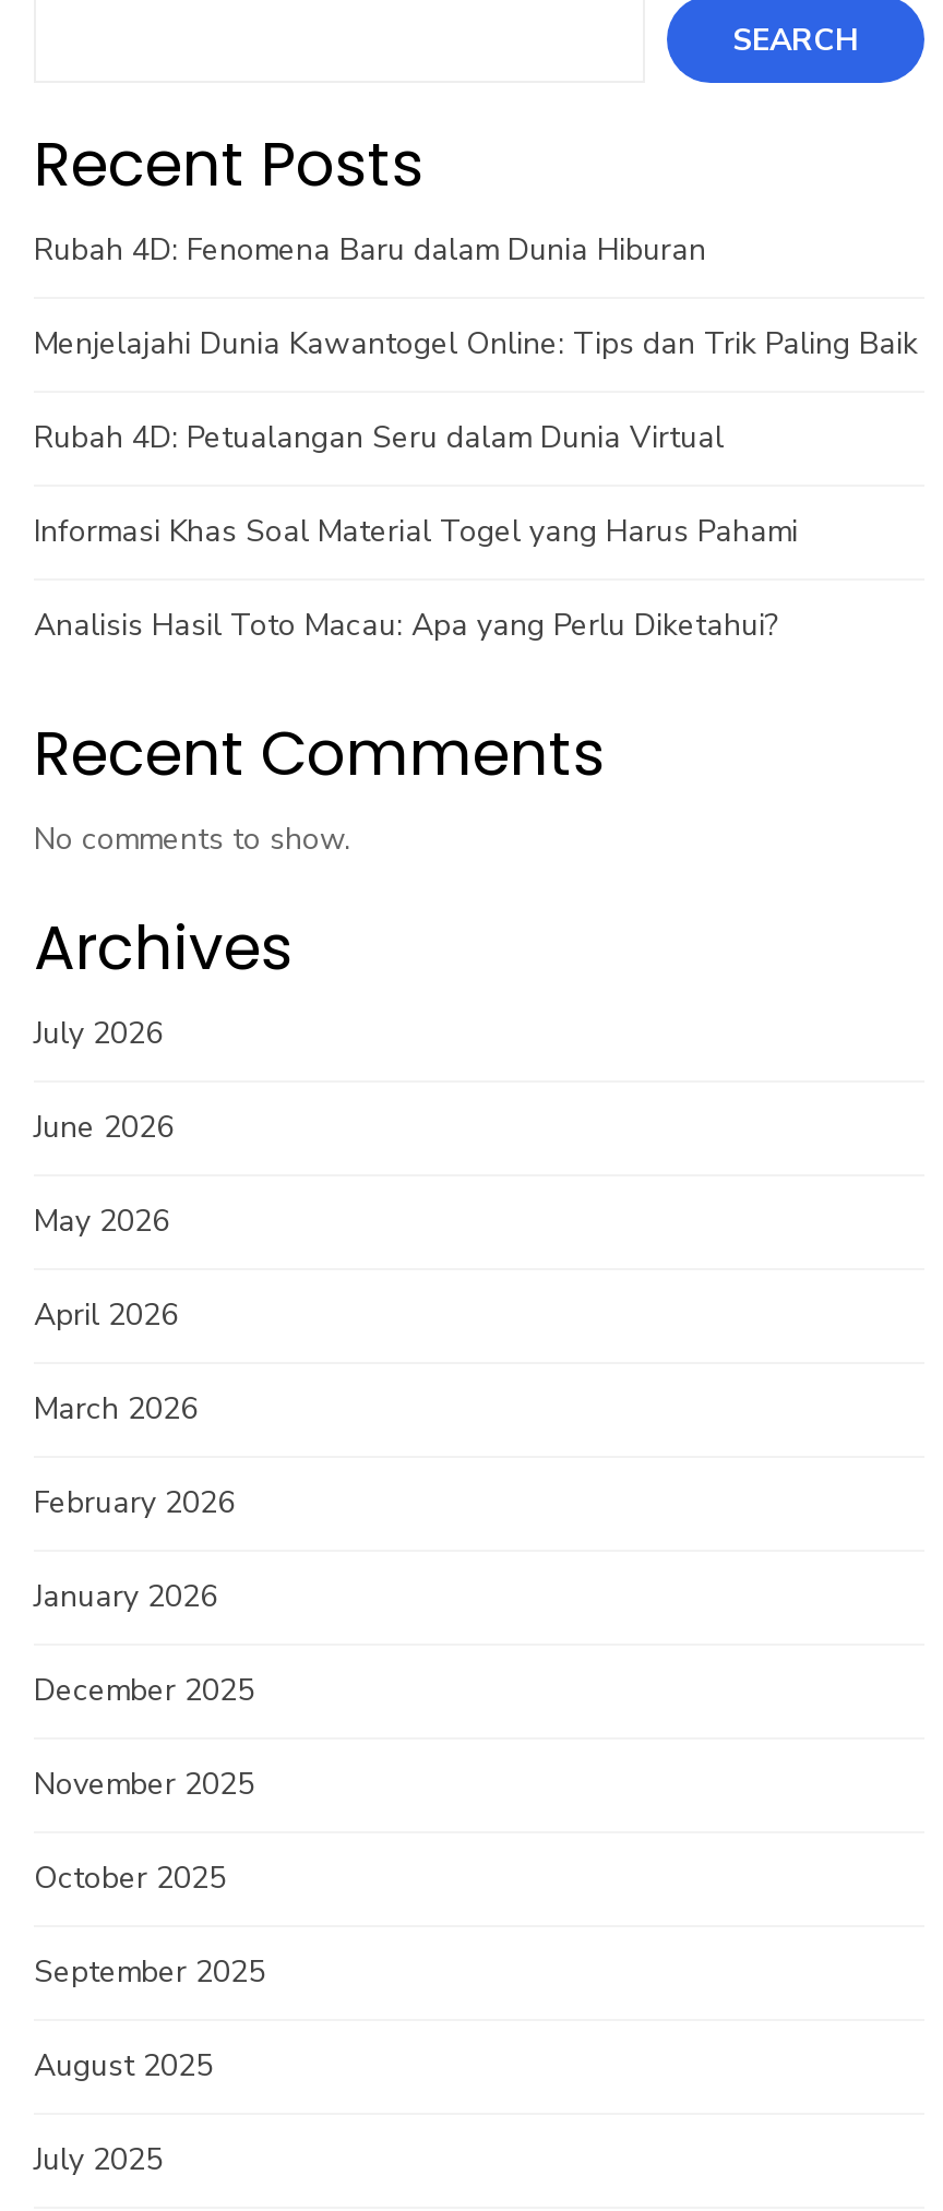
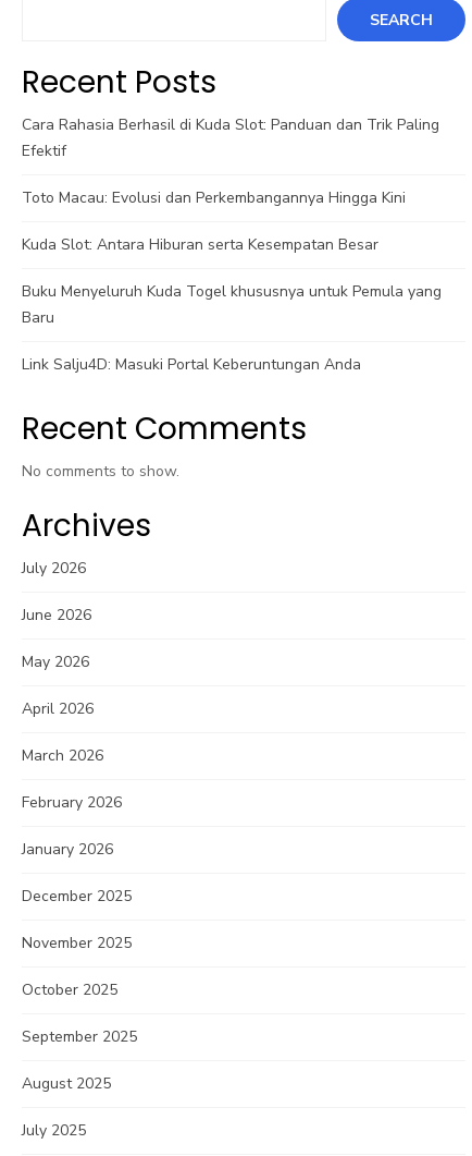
- Rubah 4D: Fenomena Baru dalam Dunia Hiburan
+ Cara Rahasia Berhasil di Kuda Slot: Panduan dan Trik Paling
+ Efektif

- Menjelajahi Dunia Kawantogel Online: Tips dan Trik Paling Baik
+ Toto Macau: Evolusi dan Perkembangannya Hingga Kini

- Rubah 4D: Petualangan Seru dalam Dunia Virtual
+ Kuda Slot: Antara Hiburan serta Kesempatan Besar

- Informasi Khas Soal Material Togel yang Harus Pahami
+ Buku Menyeluruh Kuda Togel khususnya untuk Pemula yang
+ Baru

- Analisis Hasil Toto Macau: Apa yang Perlu Diketahui?
+ Link Salju4D: Masuki Portal Keberuntungan Anda
